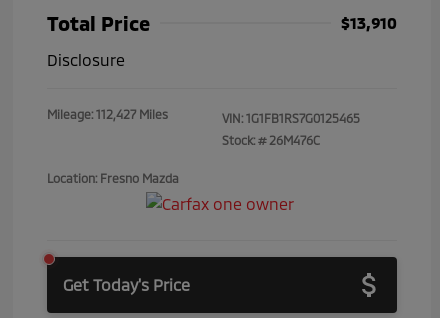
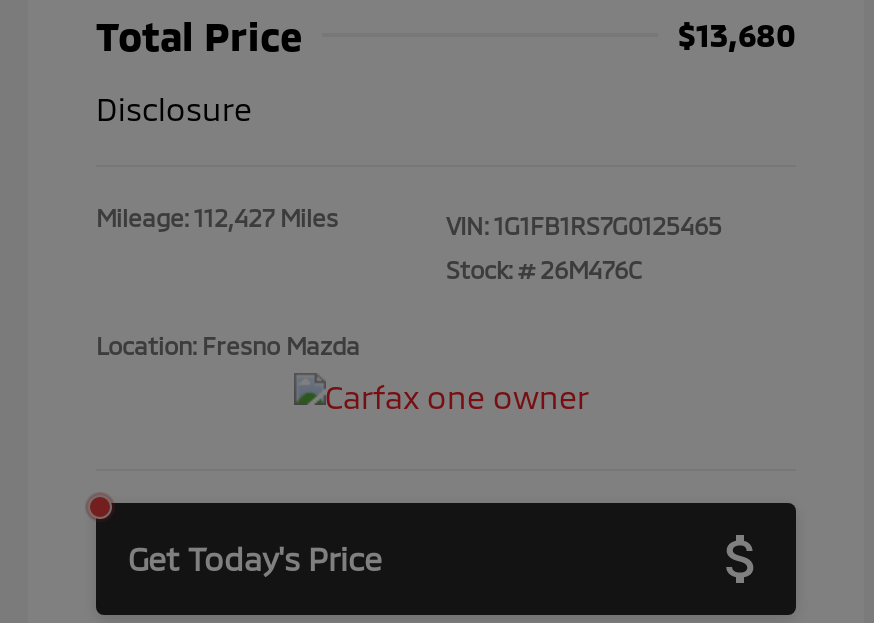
- $13,910
+ $13,680
